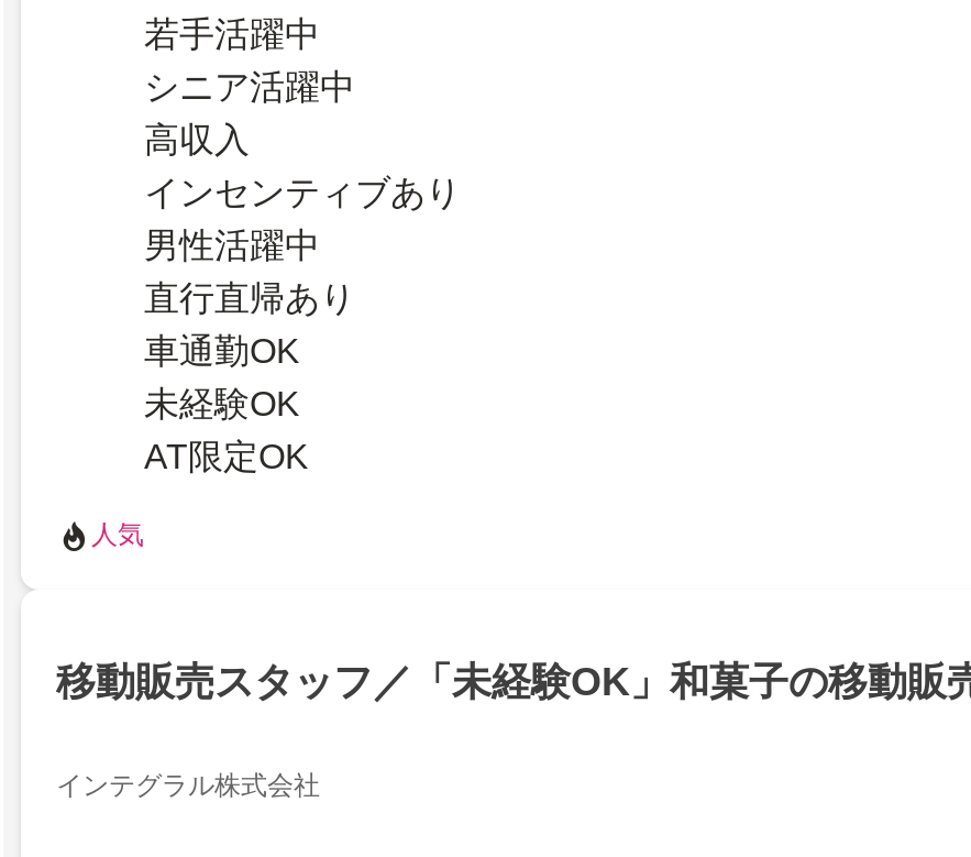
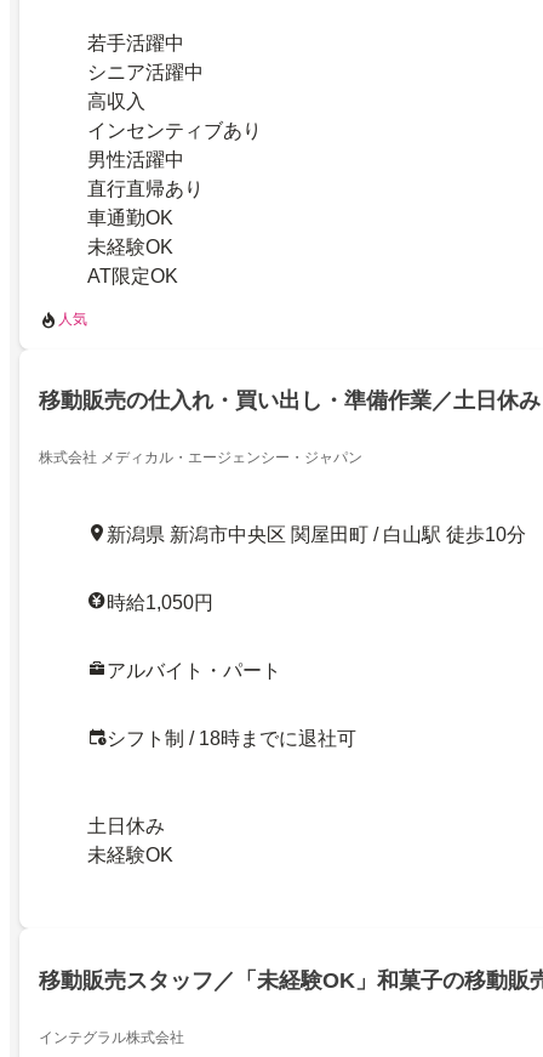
+ 移動販売の仕入れ・買い出し・準備作業／土日休み
+ 株式会社 メディカル・エージェンシー・ジャパン

+ 土日休み
+ 未経験OK

+ 新潟県 新潟市中央区 関屋田町 / 白山駅 徒歩10分
+ 時給1,050円
+ アルバイト・パート
+ シフト制 / 18時までに退社可
